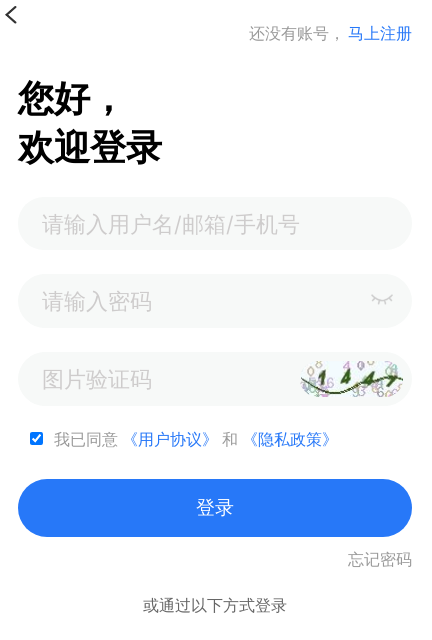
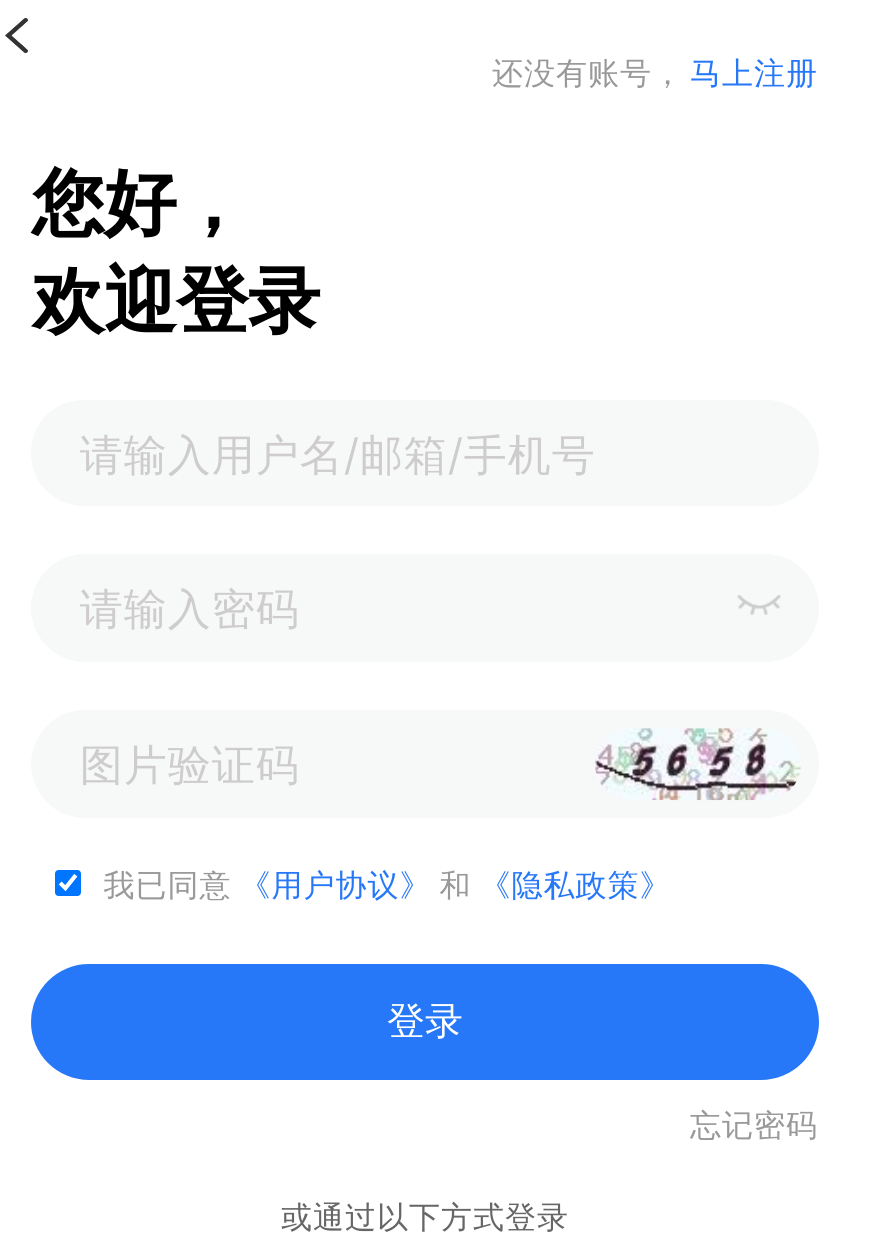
- [image]
+ [image]
